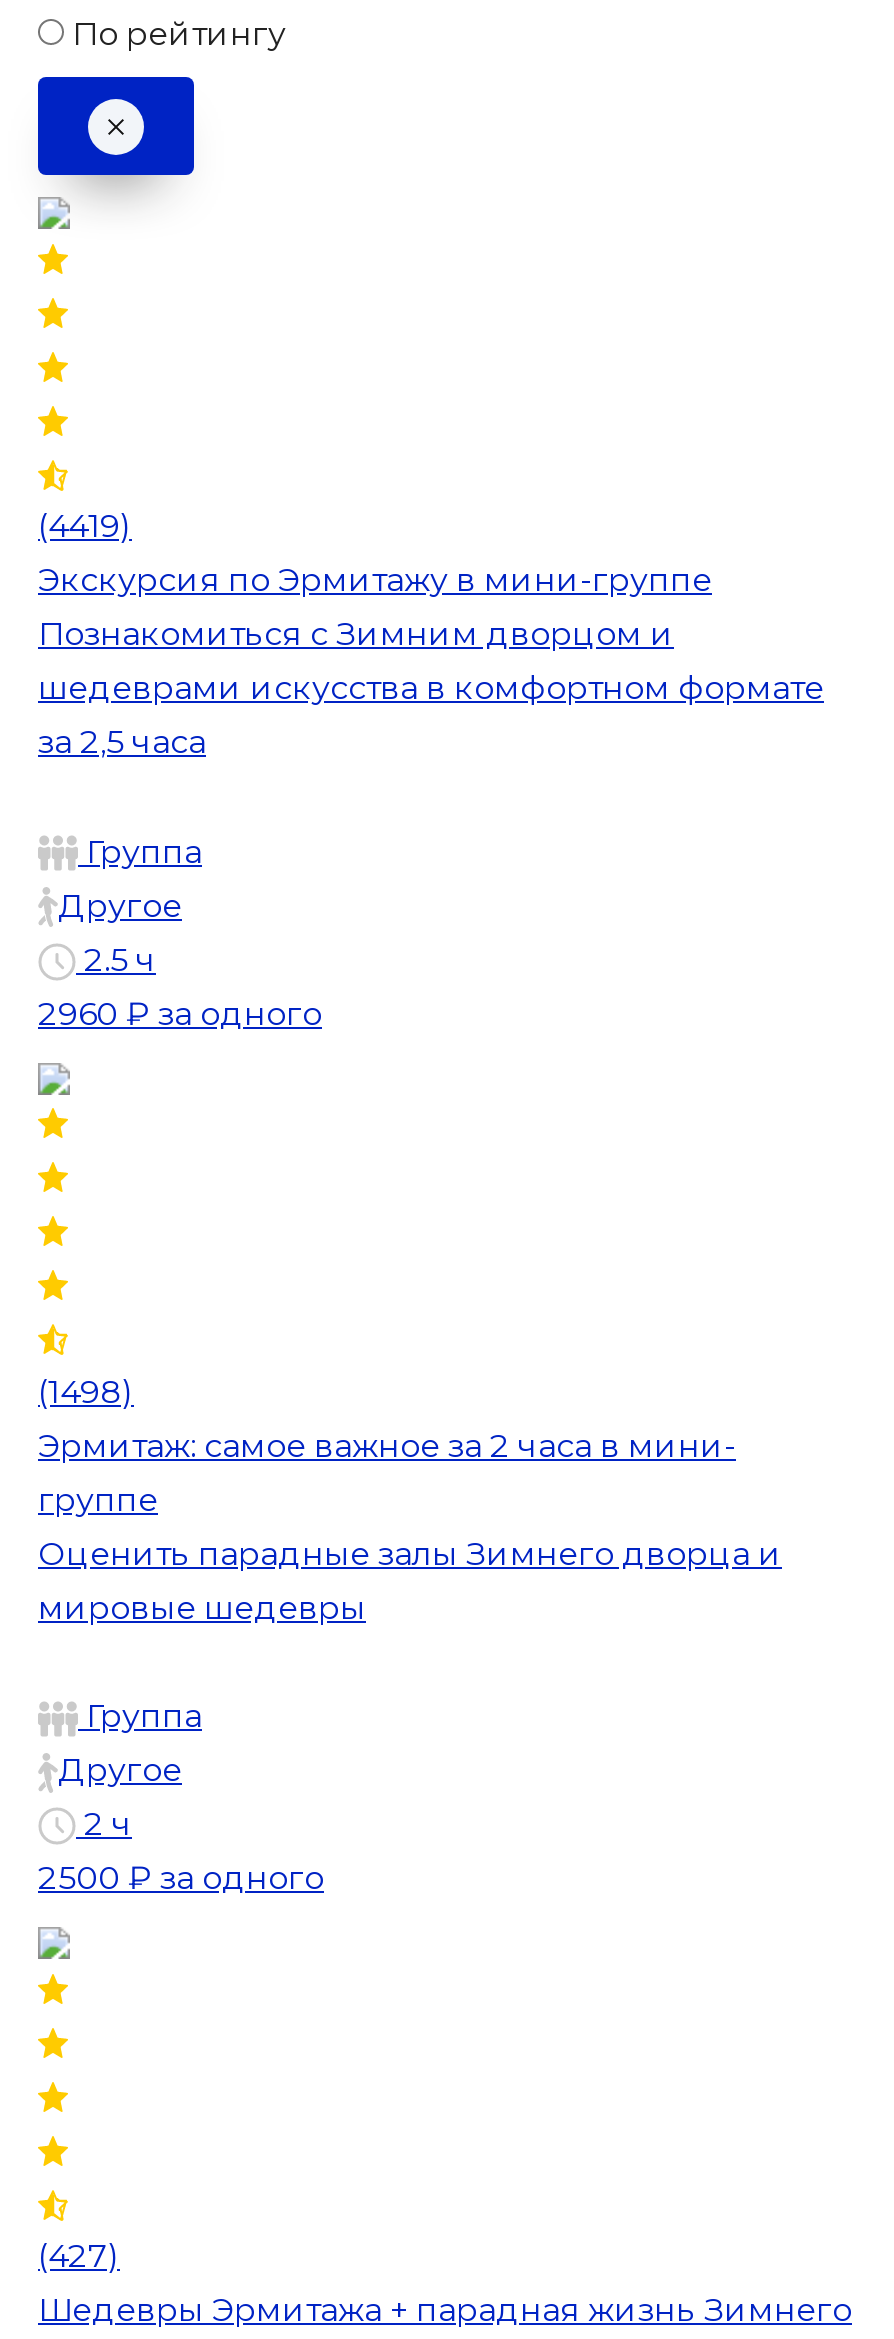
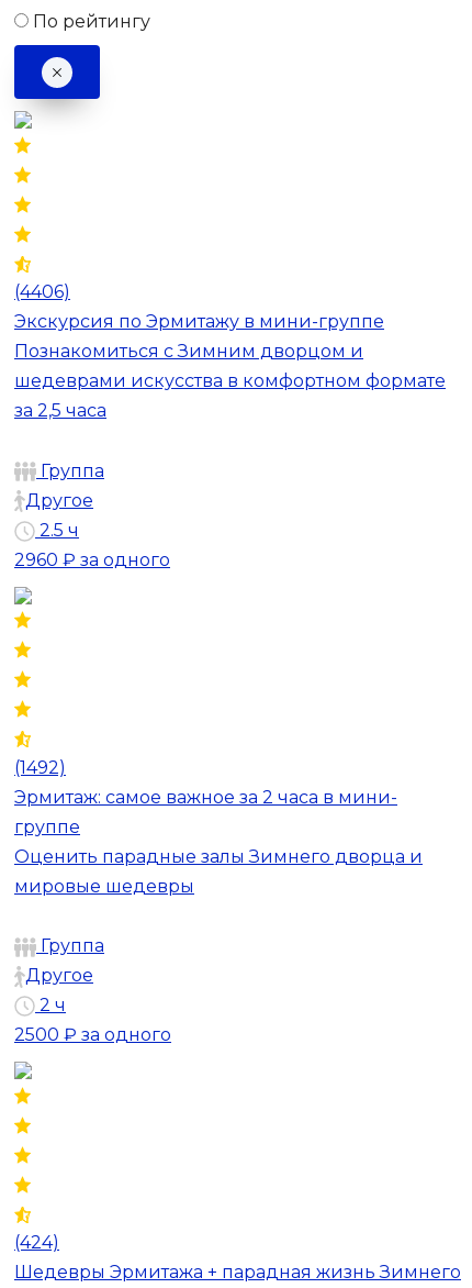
- (4419)
+ (4406)

- (1498)
+ (1492)

- (427)
+ (424)
